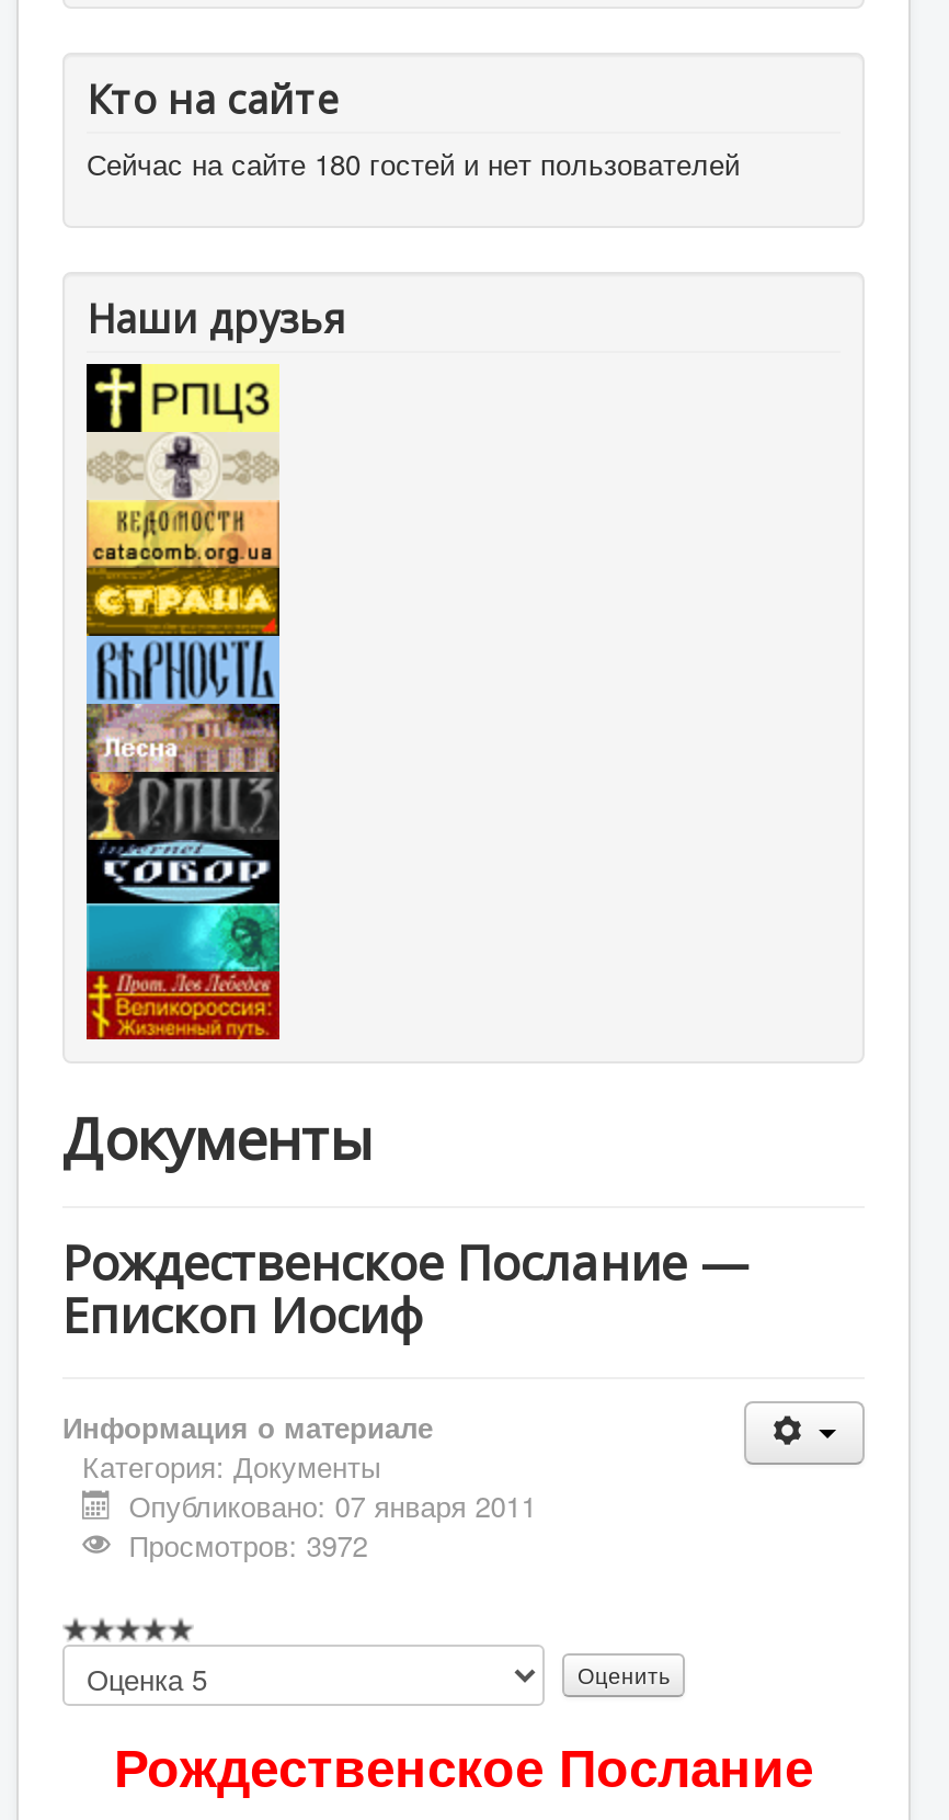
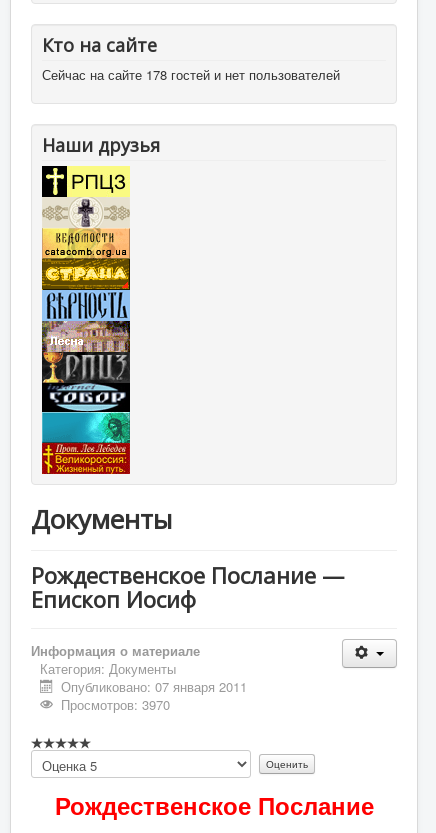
- Сейчас на сайте 180 гостей и нет пользователей
+ Сейчас на сайте 178 гостей и нет пользователей

- Просмотров: 3972
+ Просмотров: 3970
